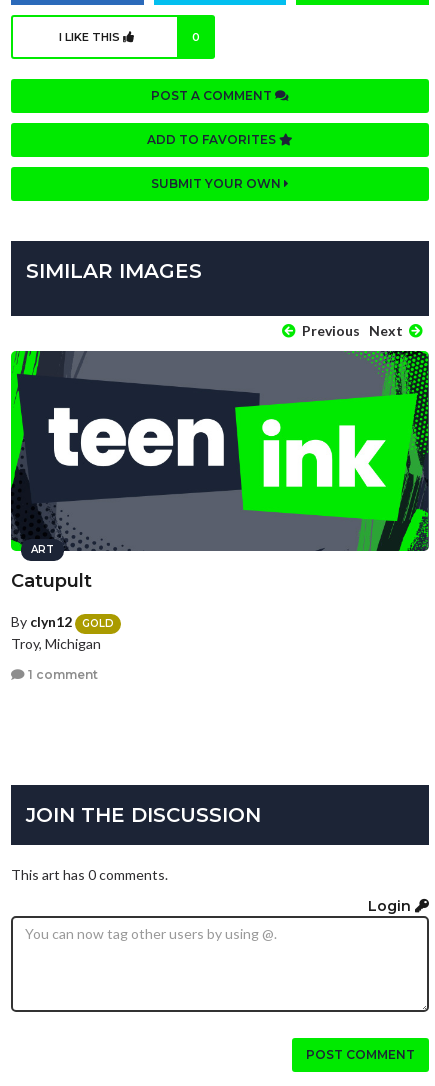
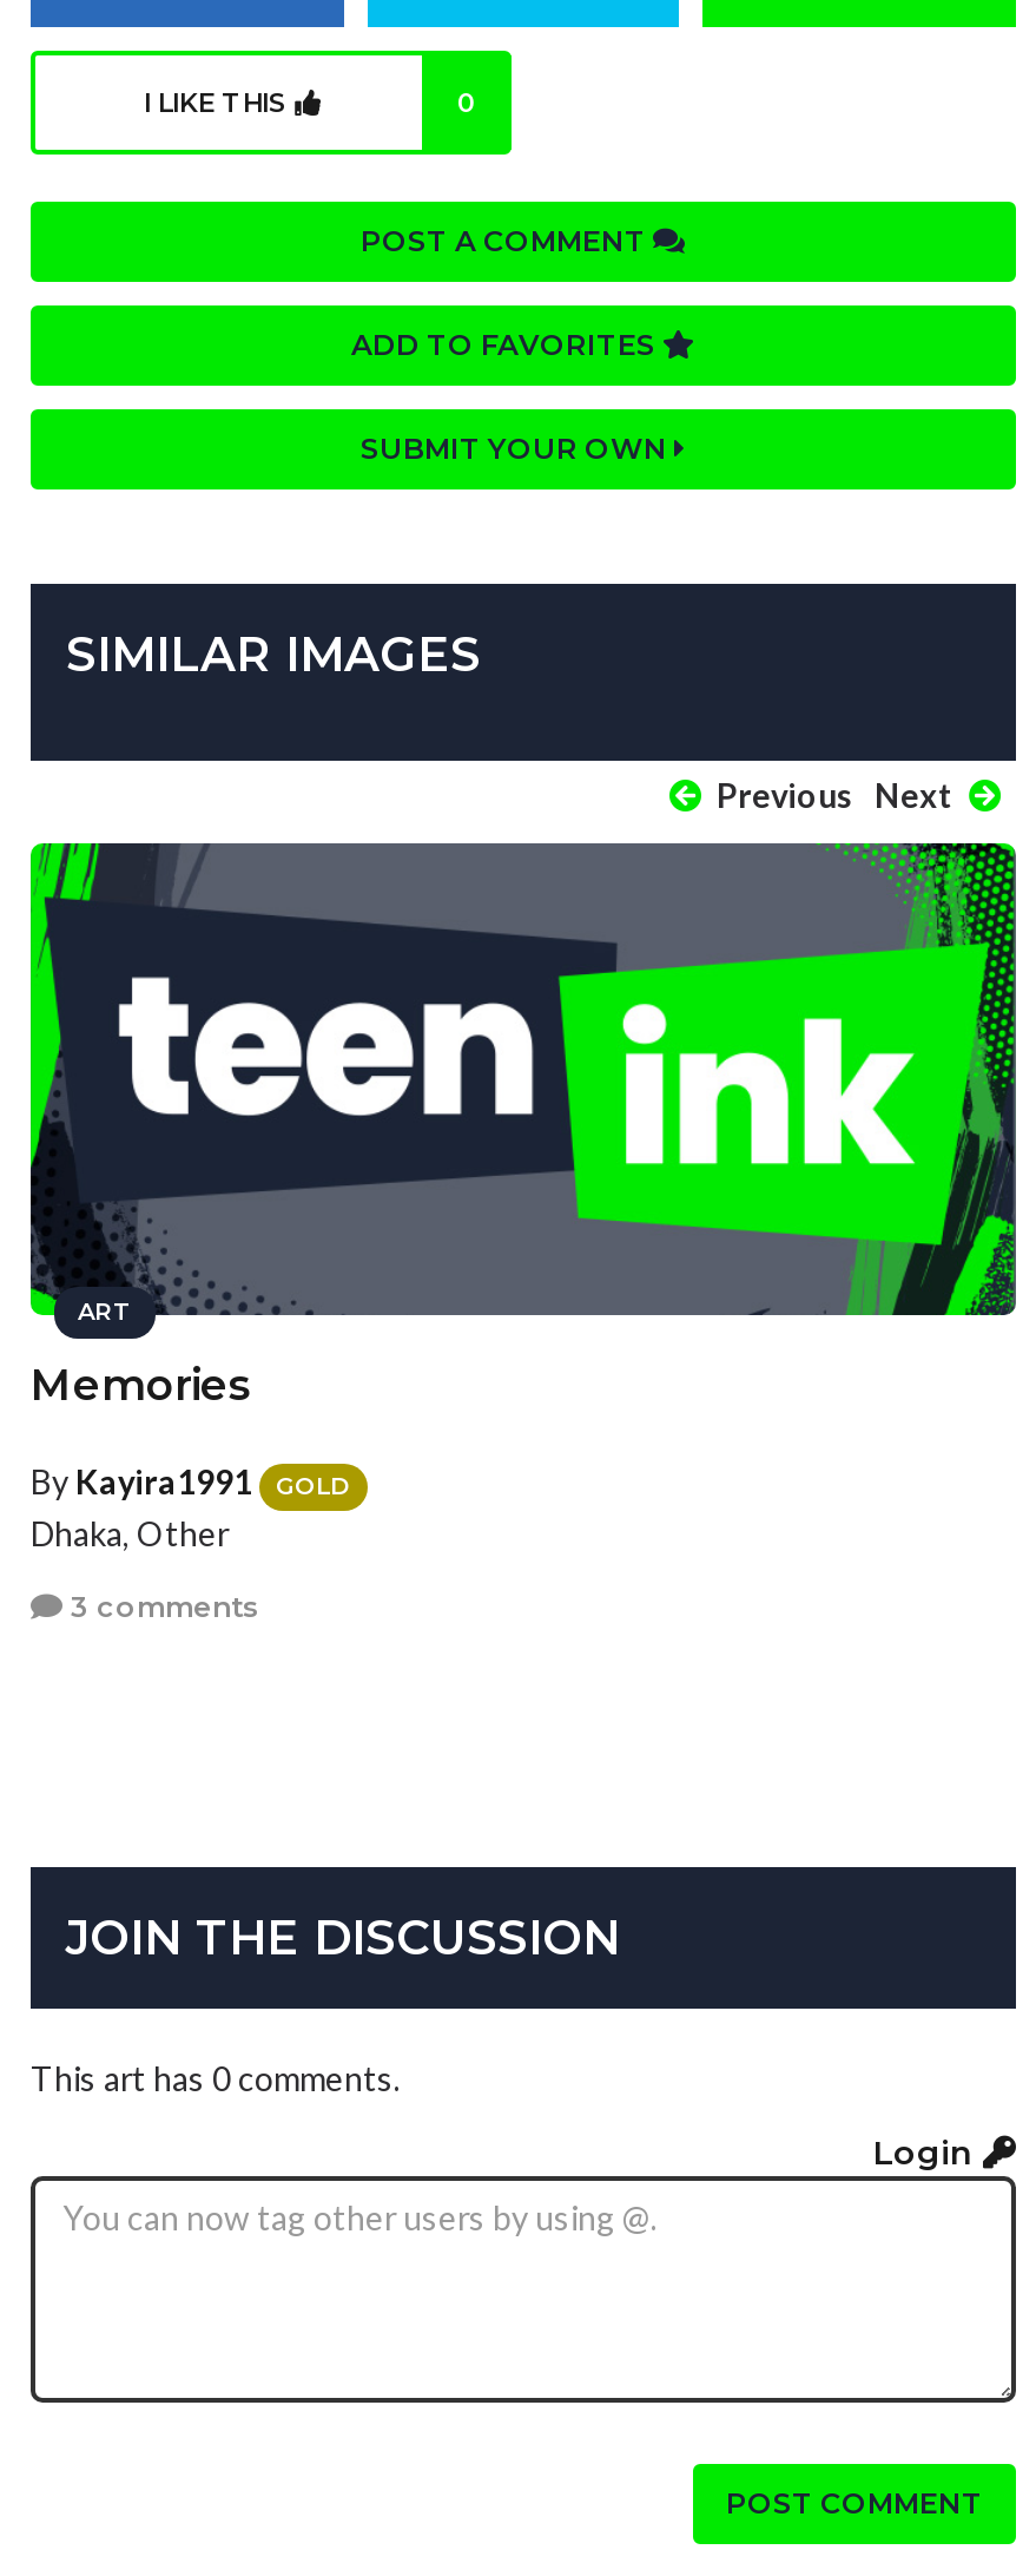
- Catupult
+ Memories

- By clyn12 GOLD
+ By Kayira1991 GOLD

- Troy, Michigan
+ Dhaka, Other

- 1 comment
+ 3 comments
